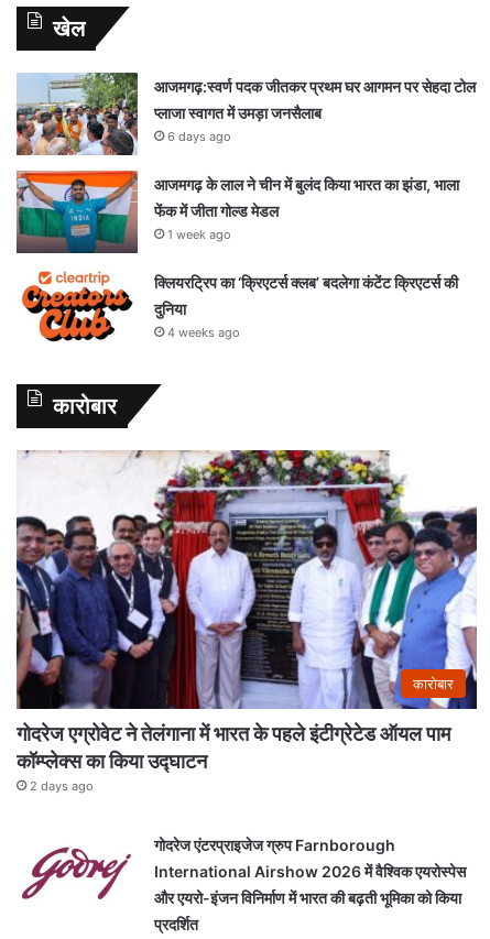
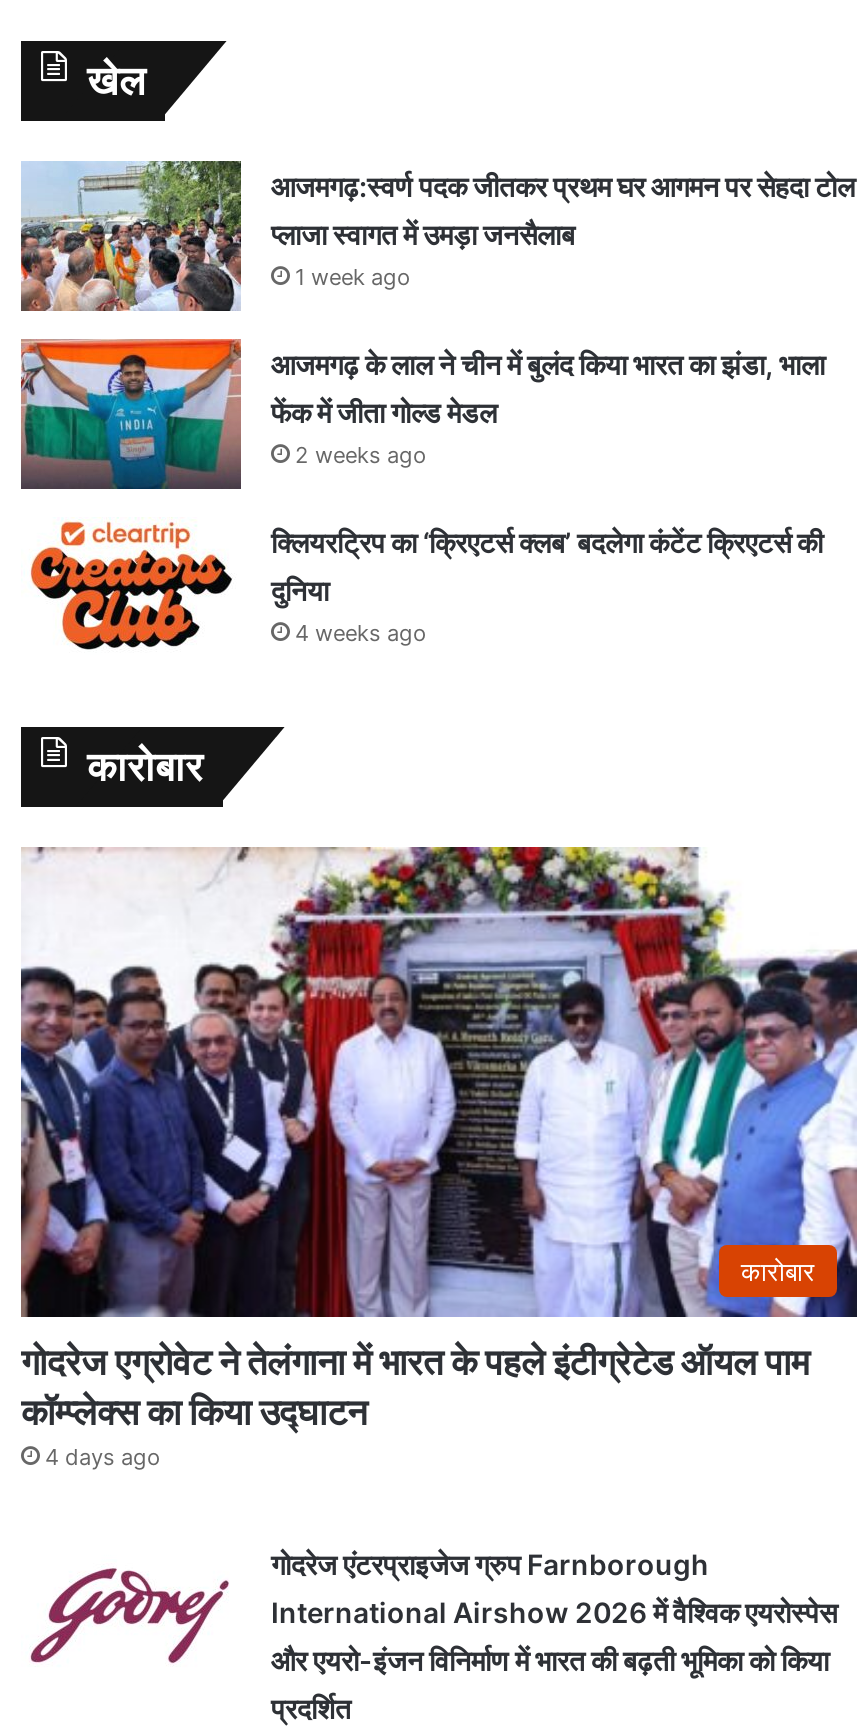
- 6 days ago
+ 1 week ago

- 1 week ago
+ 2 weeks ago

- 2 days ago
+ 4 days ago
